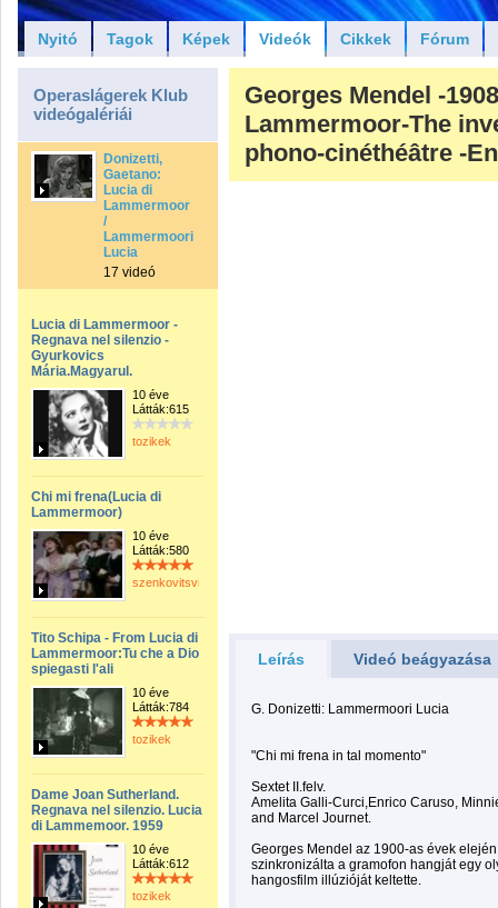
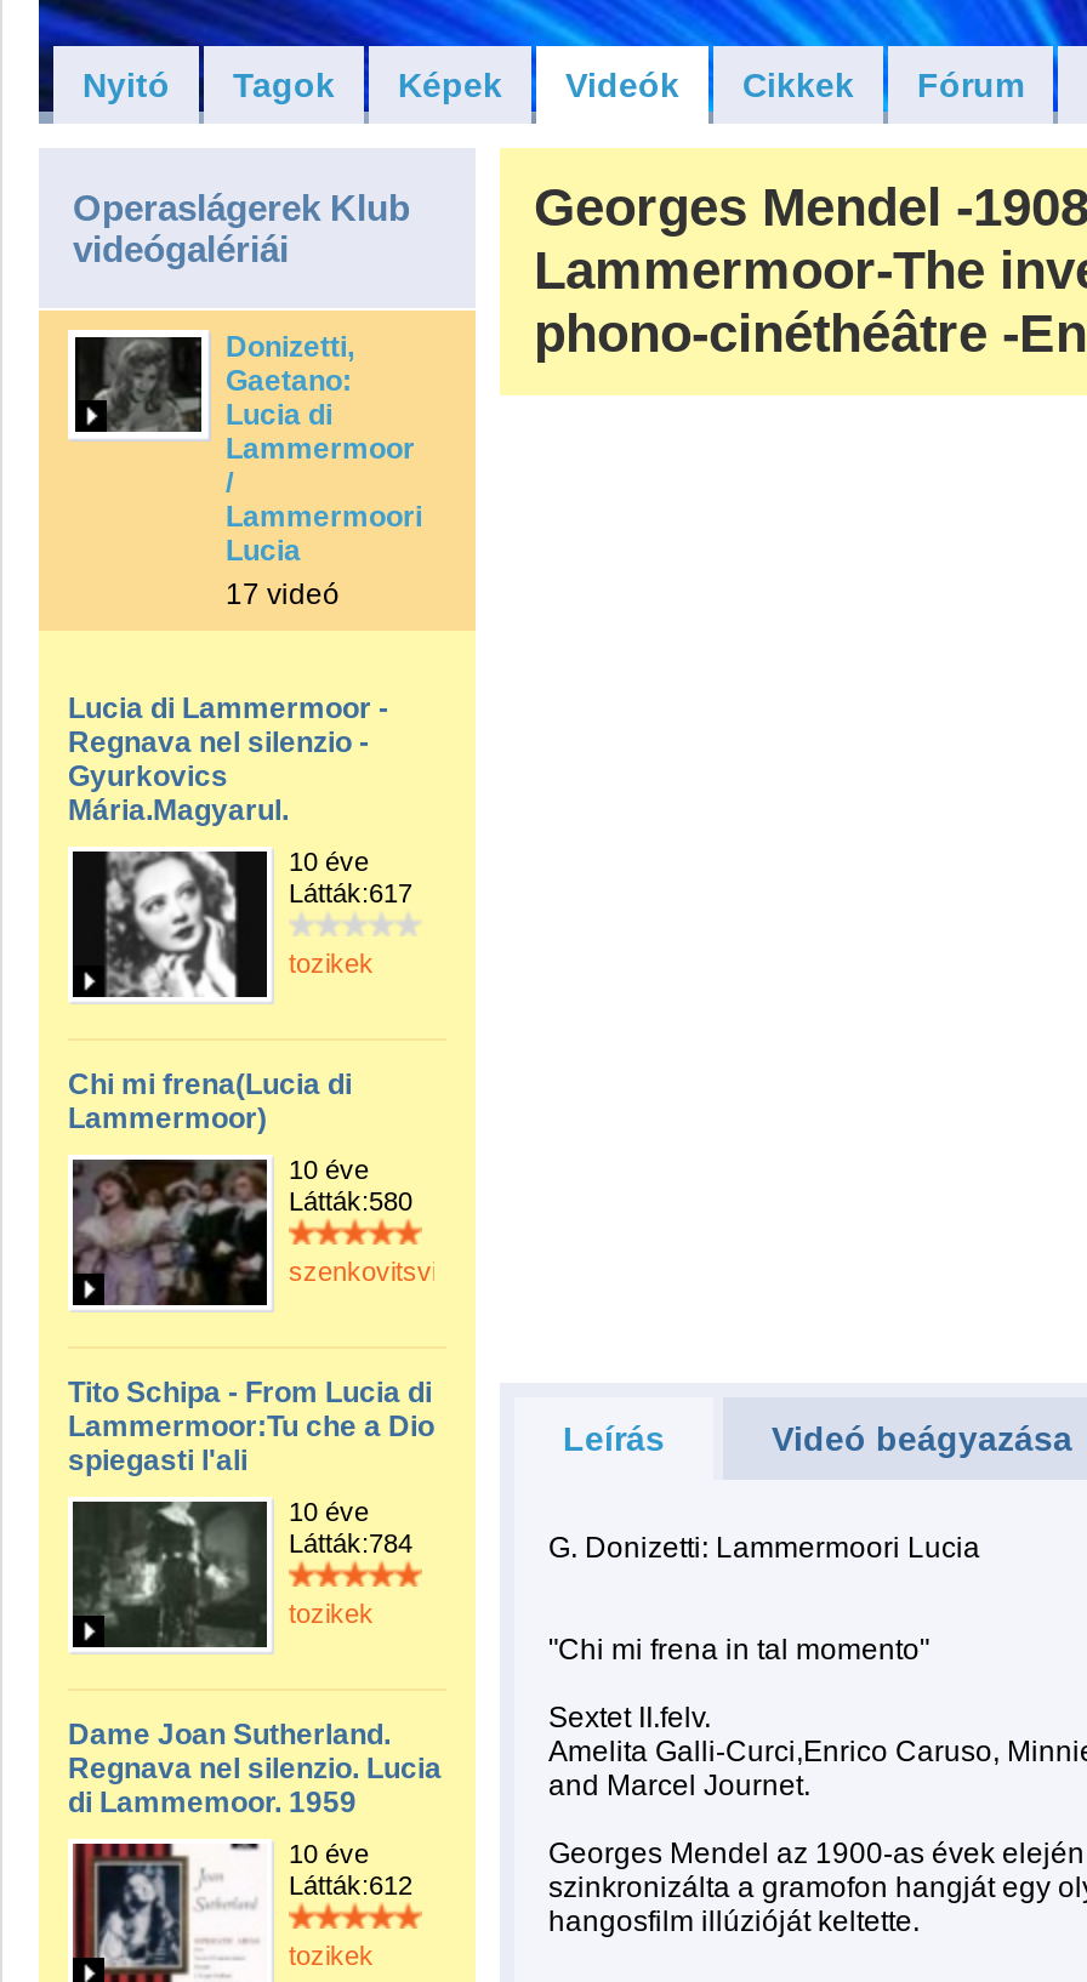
- Látták:615
+ Látták:617
